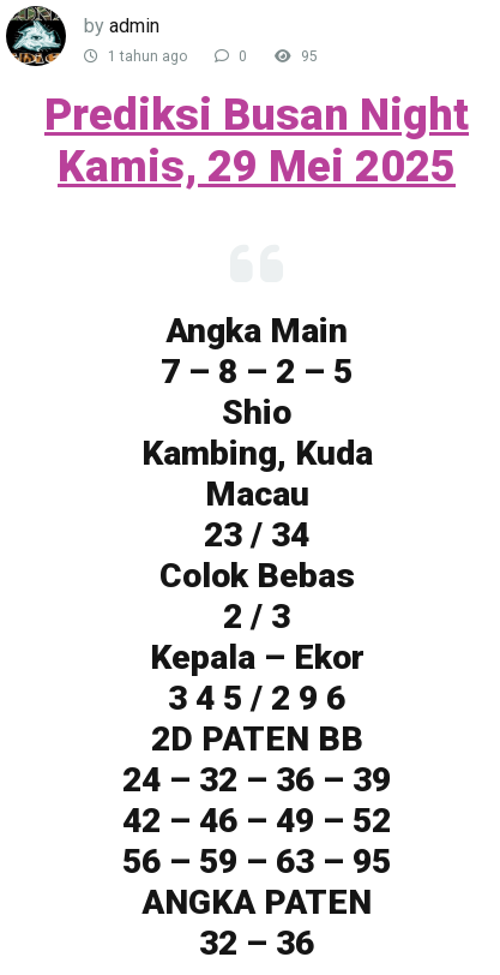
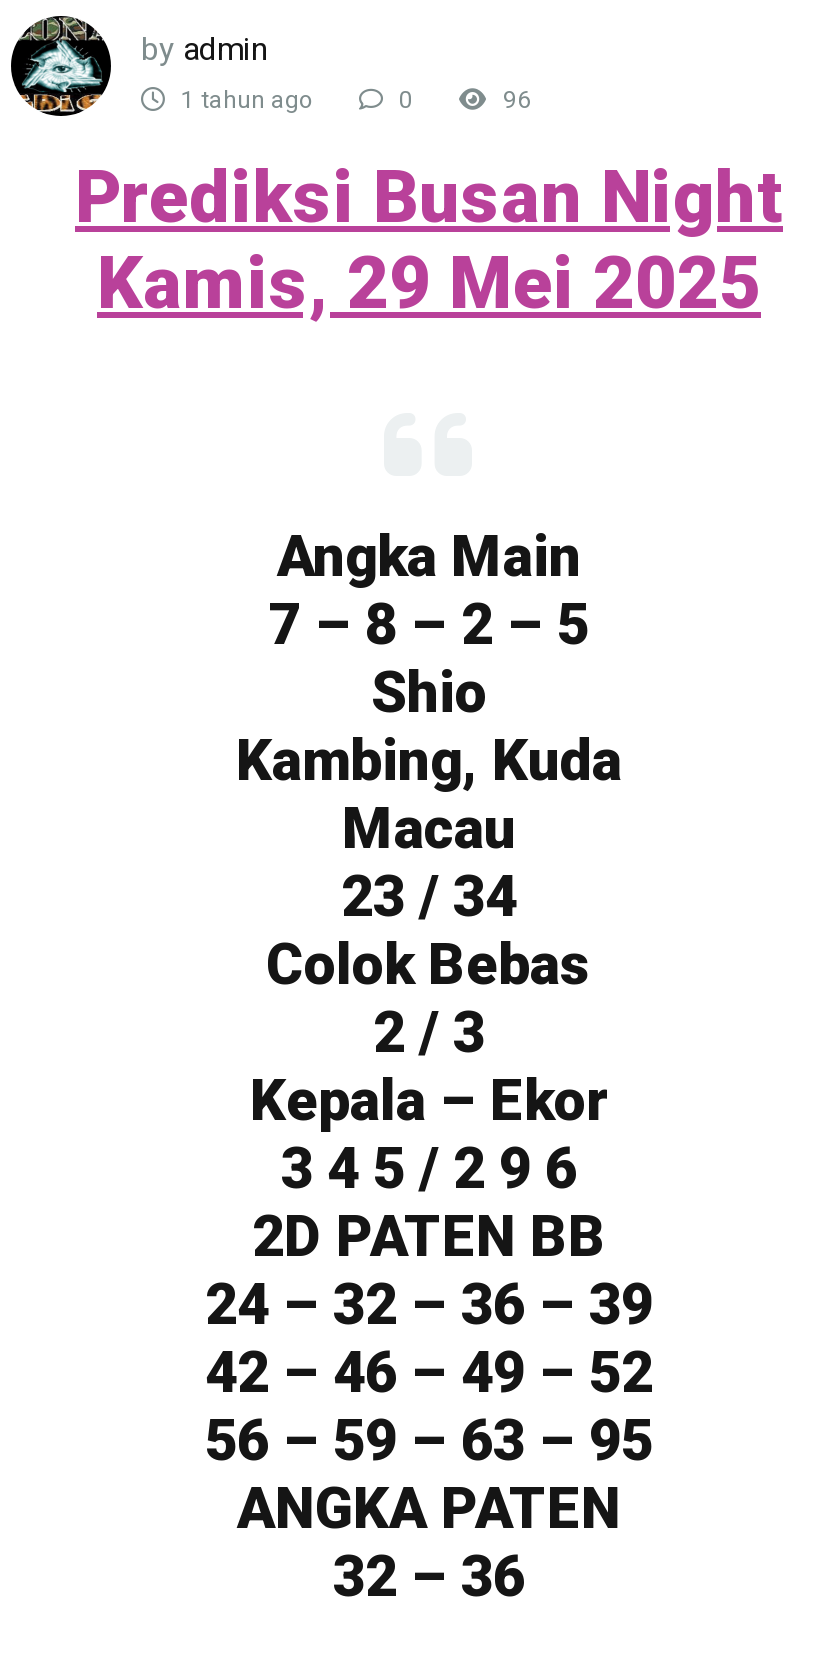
- 95
+ 96
